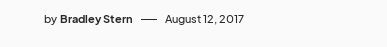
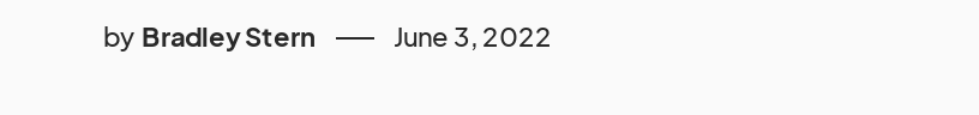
- August 12, 2017
+ June 3, 2022
